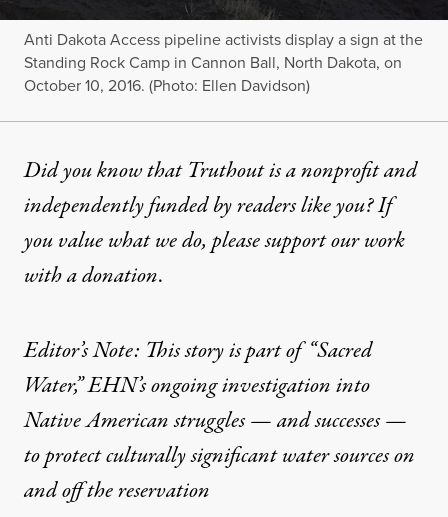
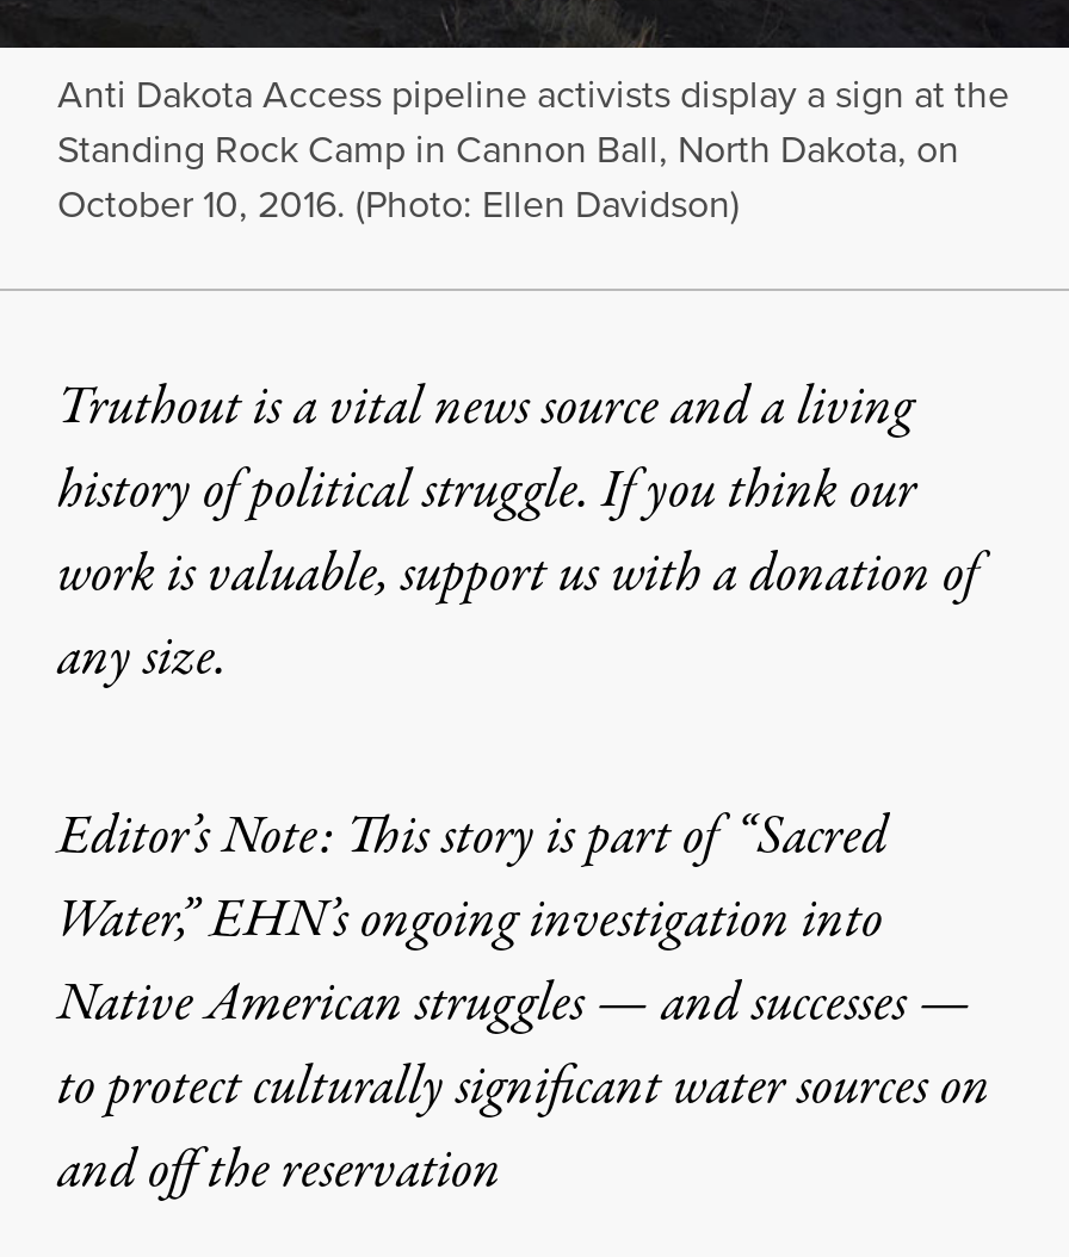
- Did you know that Truthout is a nonprofit and
- independently funded by readers like you? If
- you value what we do, please support our work
- with a donation.
+ Truthout is a vital news source and a living
+ history of political struggle. If you think our
+ work is valuable, support us with a donation of
+ any size.
